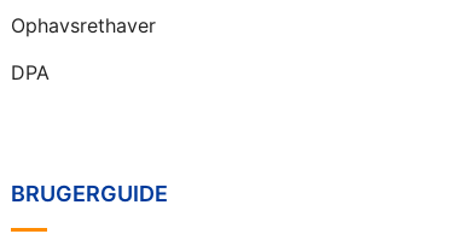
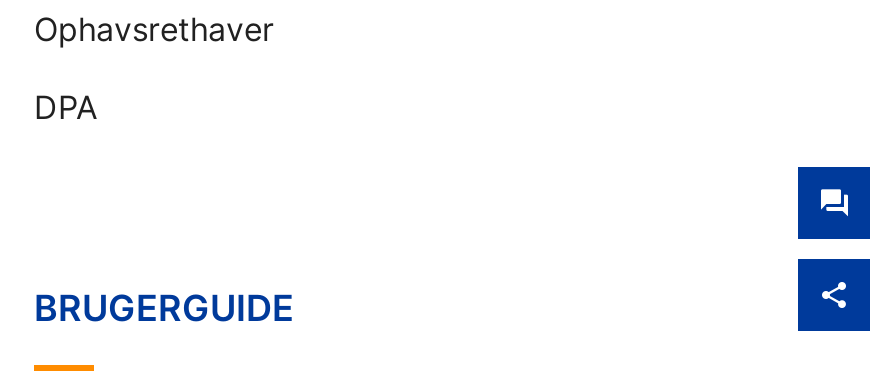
+ [image]

+ [image]
